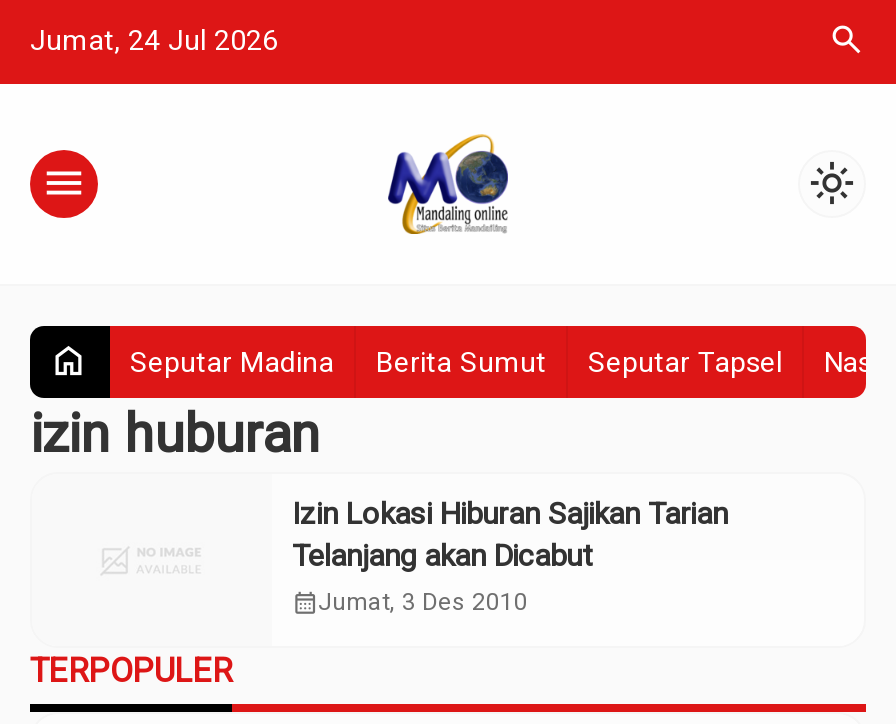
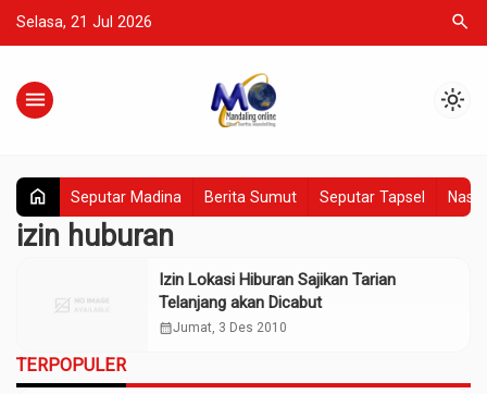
- Jumat, 24 Jul 2026
+ Selasa, 21 Jul 2026
